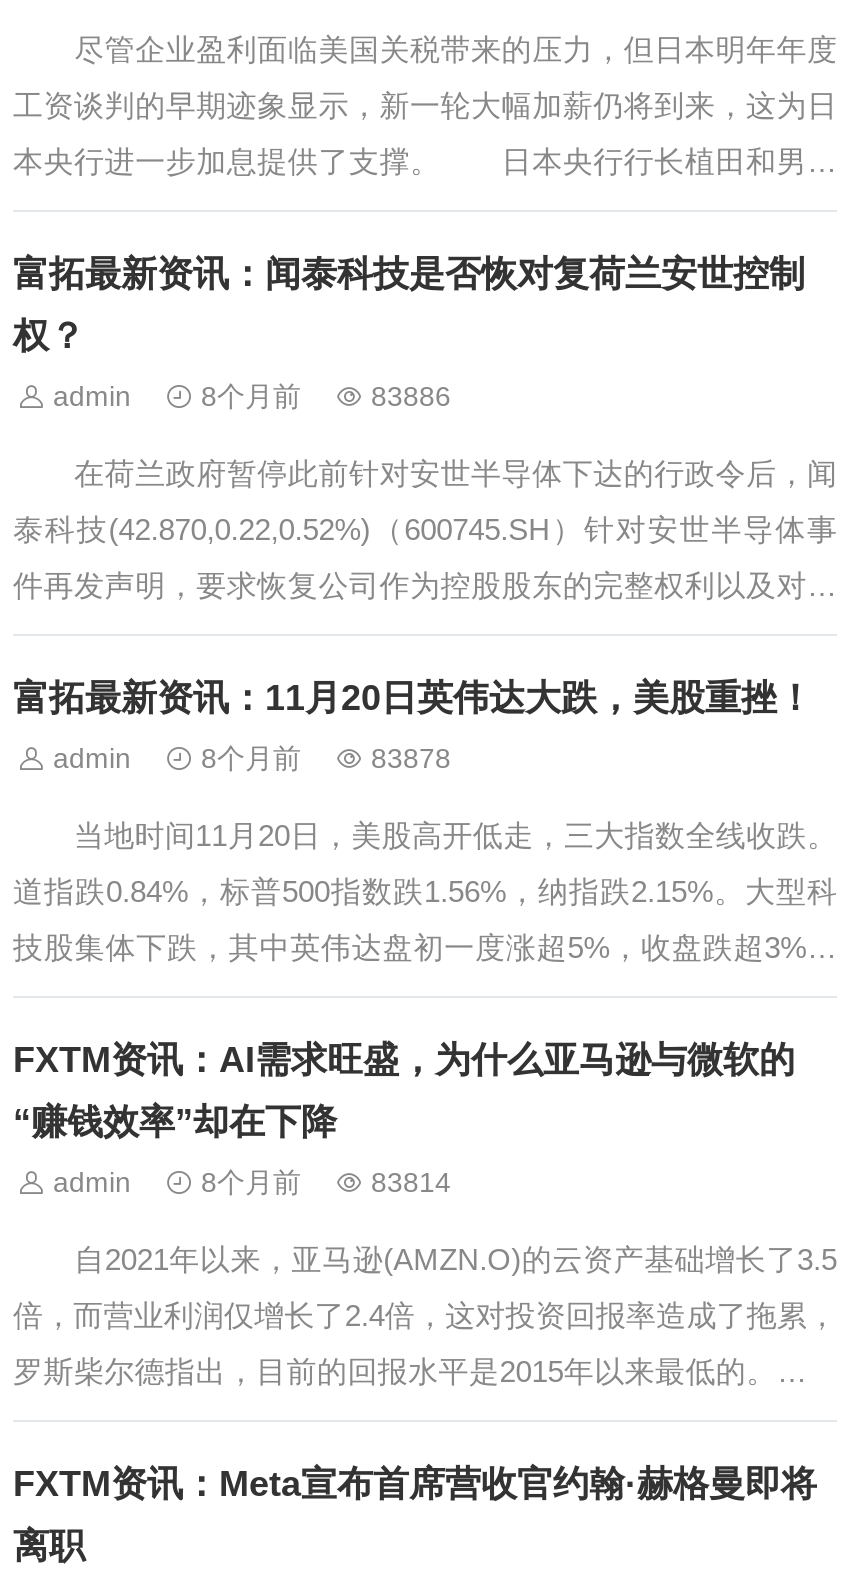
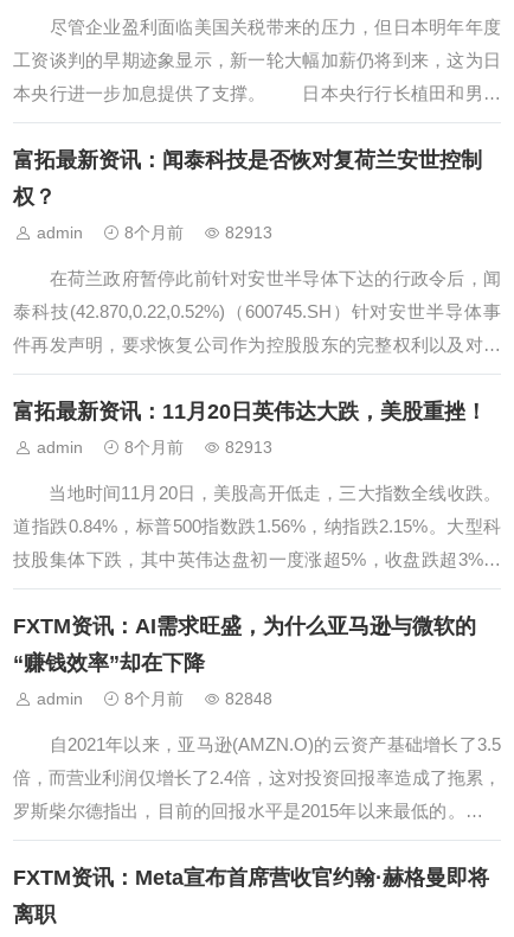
- 83886
+ 82913

- 83878
+ 82913

- 83814
+ 82848
